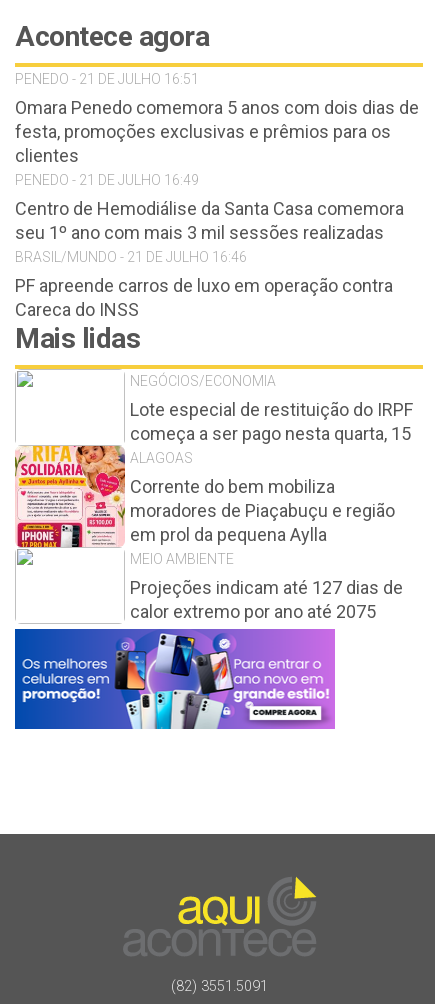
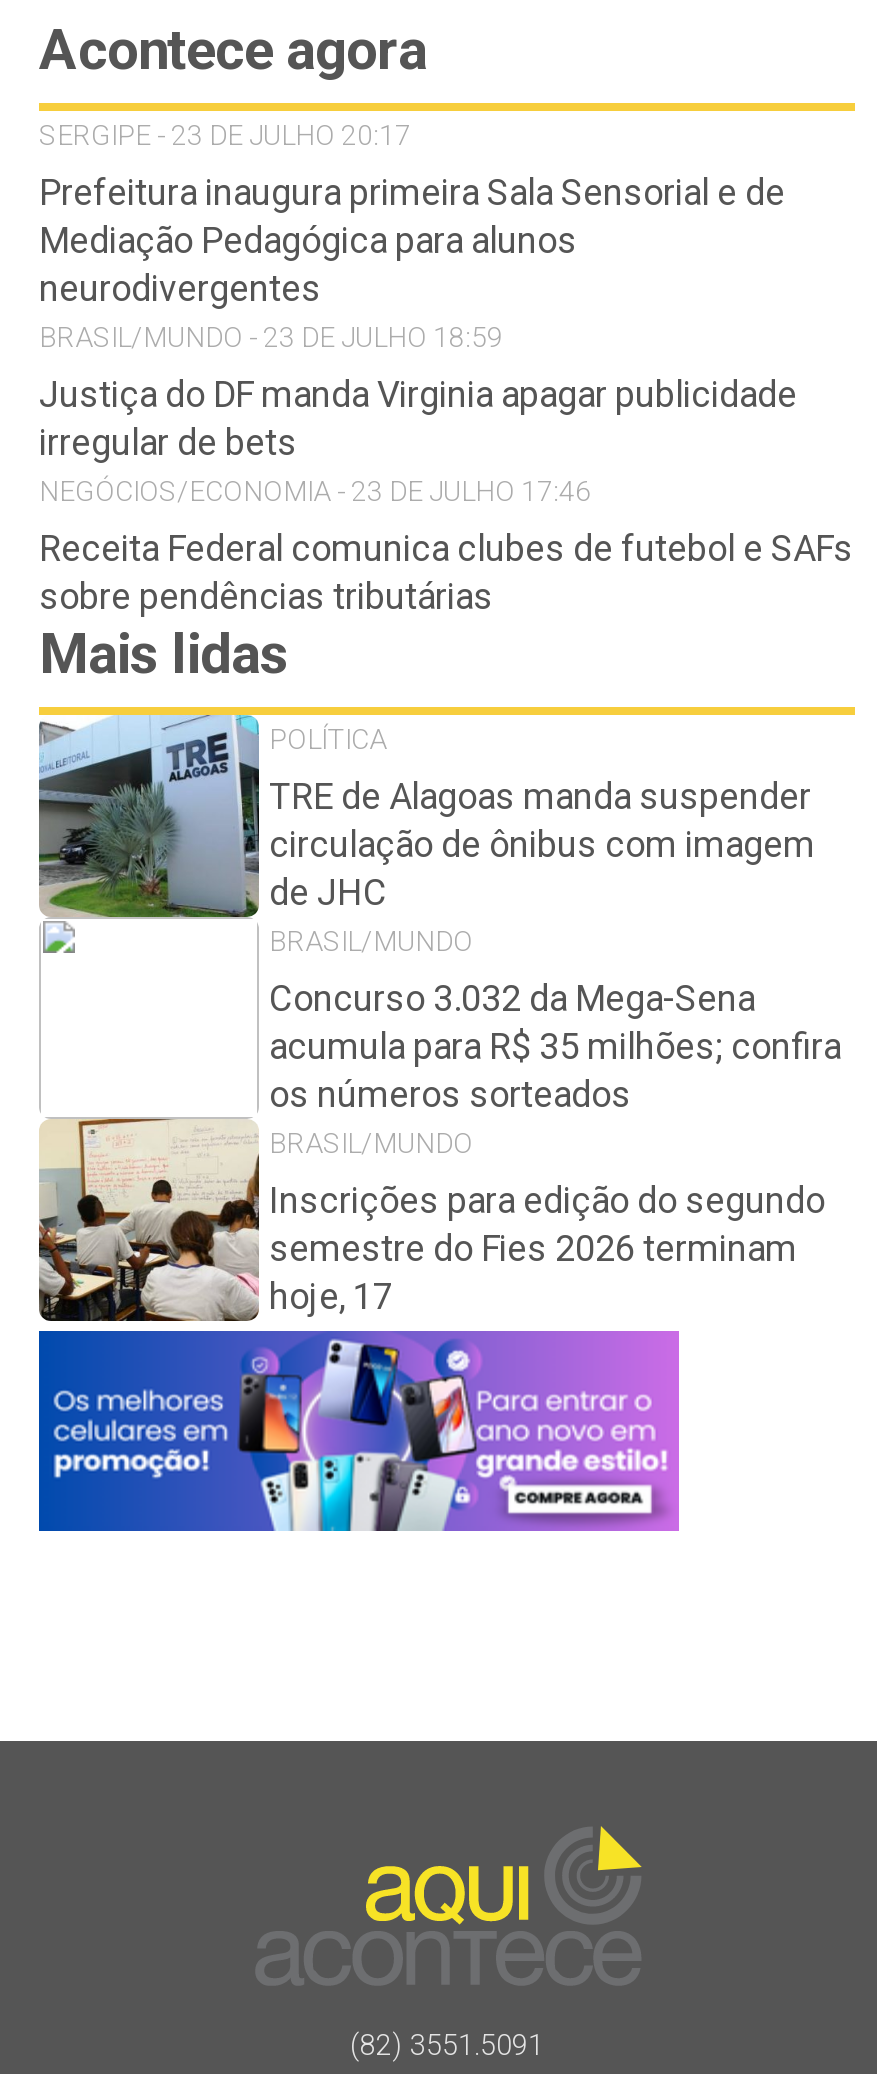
- PENEDO - 21 DE JULHO 16:51
+ SERGIPE - 23 DE JULHO 20:17

- Omara Penedo comemora 5 anos com dois dias de
- festa, promoções exclusivas e prêmios para os
- clientes
- PENEDO - 21 DE JULHO 16:49
+ Prefeitura inaugura primeira Sala Sensorial e de
+ Mediação Pedagógica para alunos
+ neurodivergentes
+ BRASIL/MUNDO - 23 DE JULHO 18:59

- Centro de Hemodiálise da Santa Casa comemora
- seu 1º ano com mais 3 mil sessões realizadas
- BRASIL/MUNDO - 21 DE JULHO 16:46
+ Justiça do DF manda Virginia apagar publicidade
+ irregular de bets
+ NEGÓCIOS/ECONOMIA - 23 DE JULHO 17:46

- PF apreende carros de luxo em operação contra
- Careca do INSS
+ Receita Federal comunica clubes de futebol e SAFs
+ sobre pendências tributárias

- [image]
- NEGÓCIOS/ECONOMIA
+ [image]
+ POLÍTICA

- Lote especial de restituição do IRPF
- começa a ser pago nesta quarta, 15
- ALAGOAS
+ TRE de Alagoas manda suspender
+ circulação de ônibus com imagem
+ de JHC
+ BRASIL/MUNDO

- Corrente do bem mobiliza
- moradores de Piaçabuçu e região
- em prol da pequena Aylla
- MEIO AMBIENTE
+ Concurso 3.032 da Mega-Sena
+ acumula para R$ 35 milhões; confira
+ os números sorteados
+ BRASIL/MUNDO

- Projeções indicam até 127 dias de
- calor extremo por ano até 2075
+ Inscrições para edição do segundo
+ semestre do Fies 2026 terminam
+ hoje, 17
